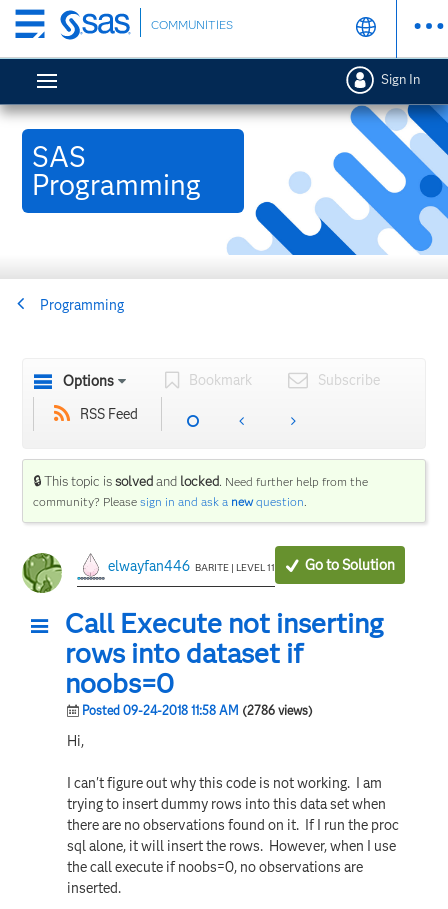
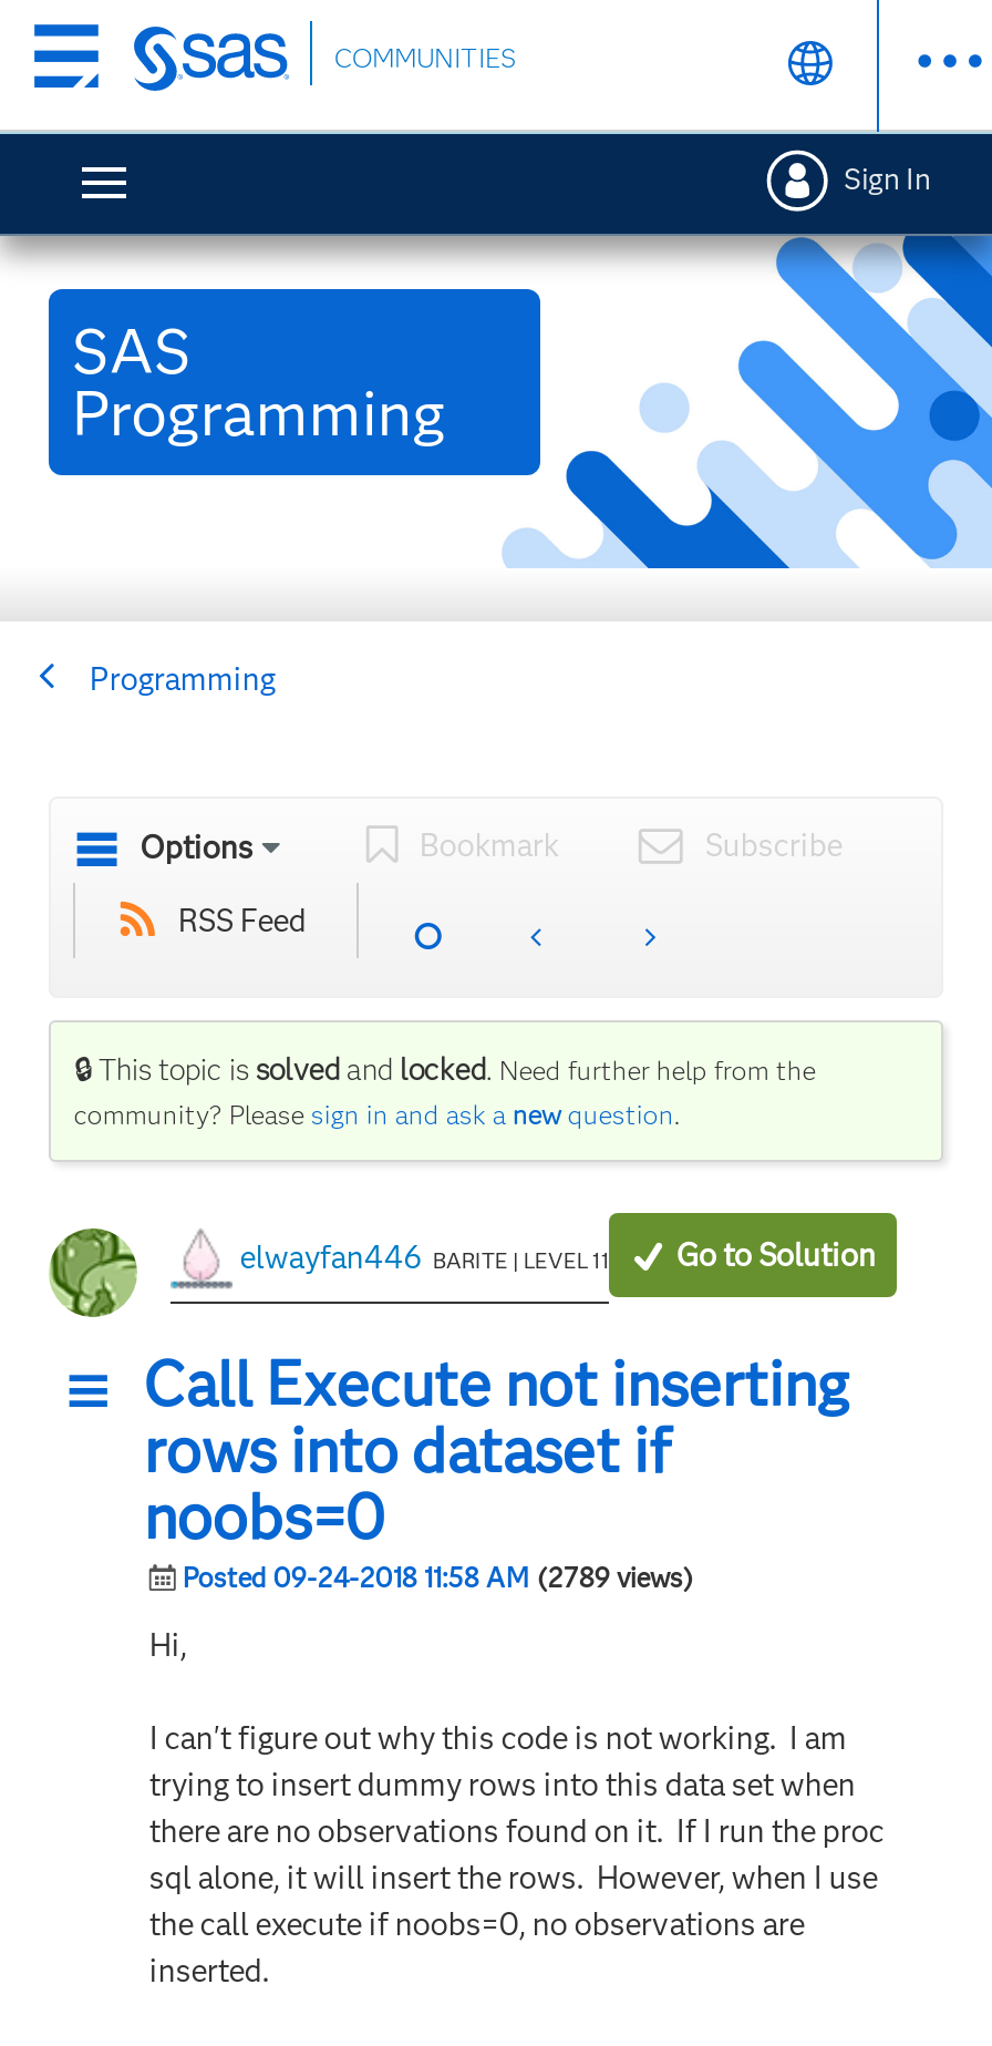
- Posted 09-24-2018 11:58 AM (2786 views)
+ Posted 09-24-2018 11:58 AM (2789 views)
